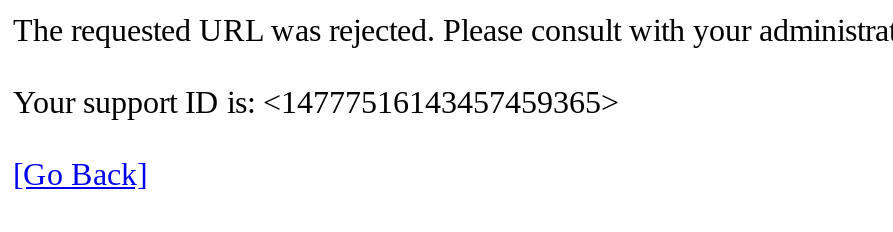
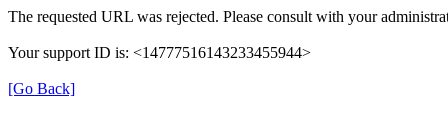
- Your support ID is: <14777516143457459365>
+ Your support ID is: <14777516143233455944>
